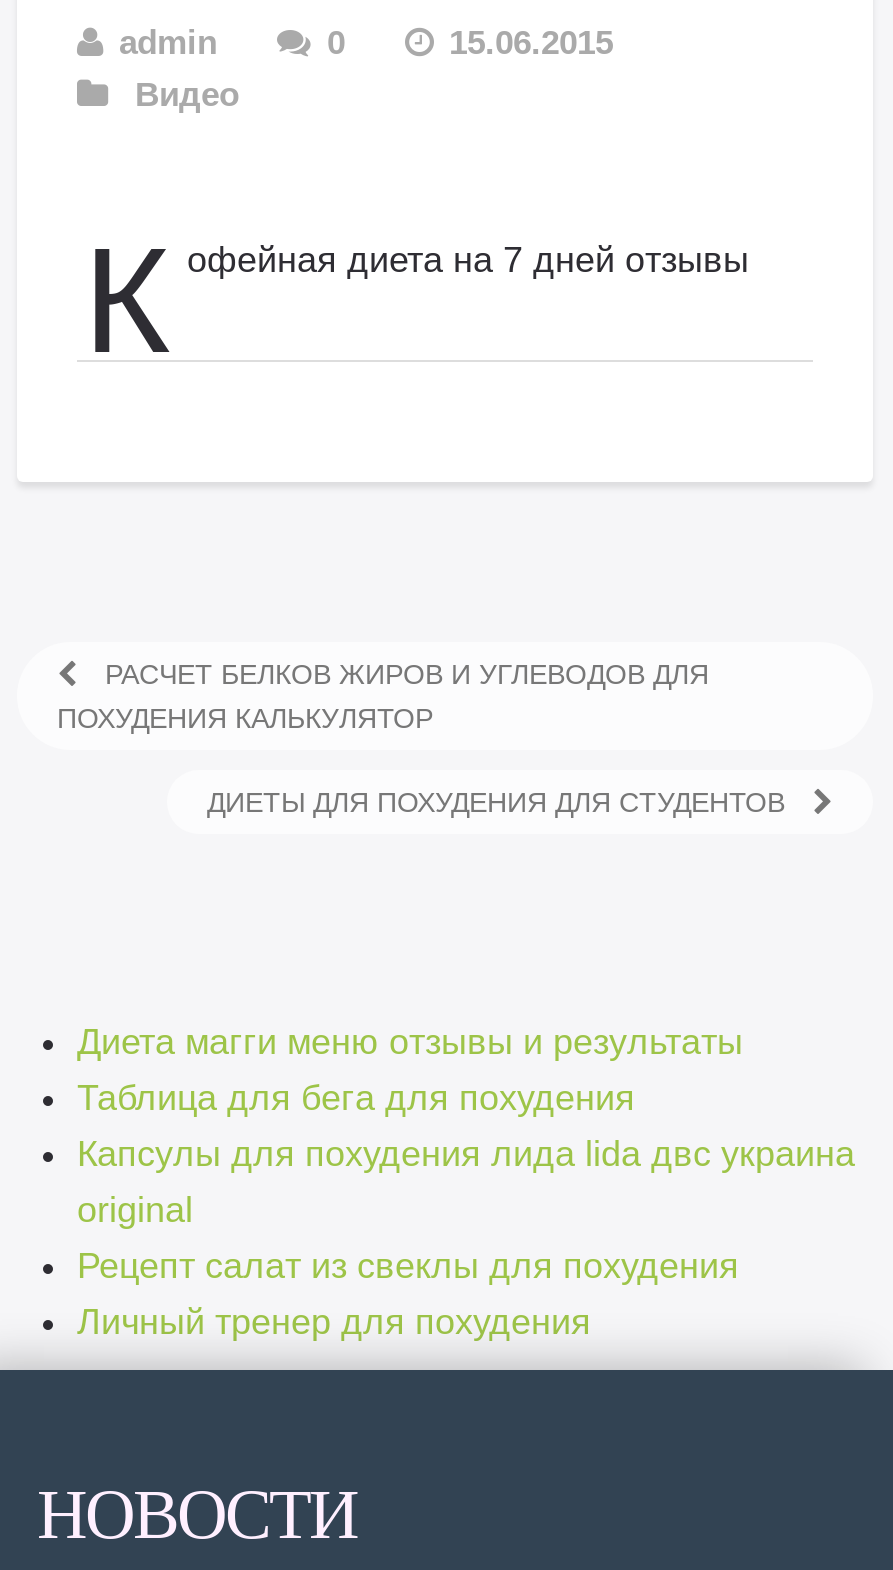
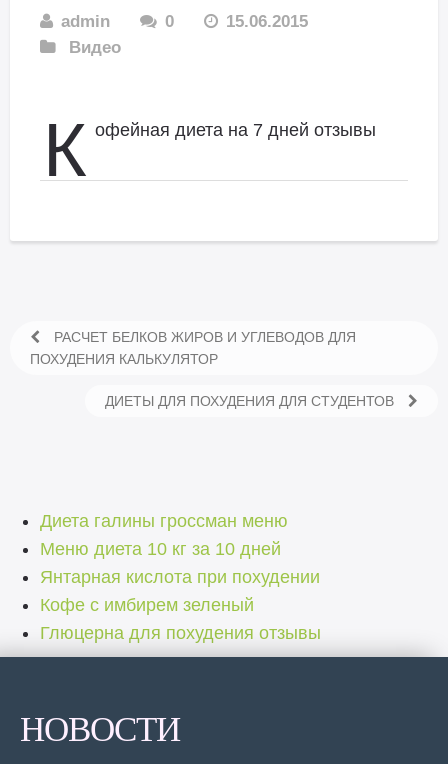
- Диета магги меню отзывы и результаты
- Таблица для бега для похудения
- Капсулы для похудения лида lida двс украина
- original
- Рецепт салат из свеклы для похудения
- Личный тренер для похудения
+ Диета галины гроссман меню
+ Меню диета 10 кг за 10 дней
+ Янтарная кислота при похудении
+ Кофе с имбирем зеленый
+ Глюцерна для похудения отзывы
